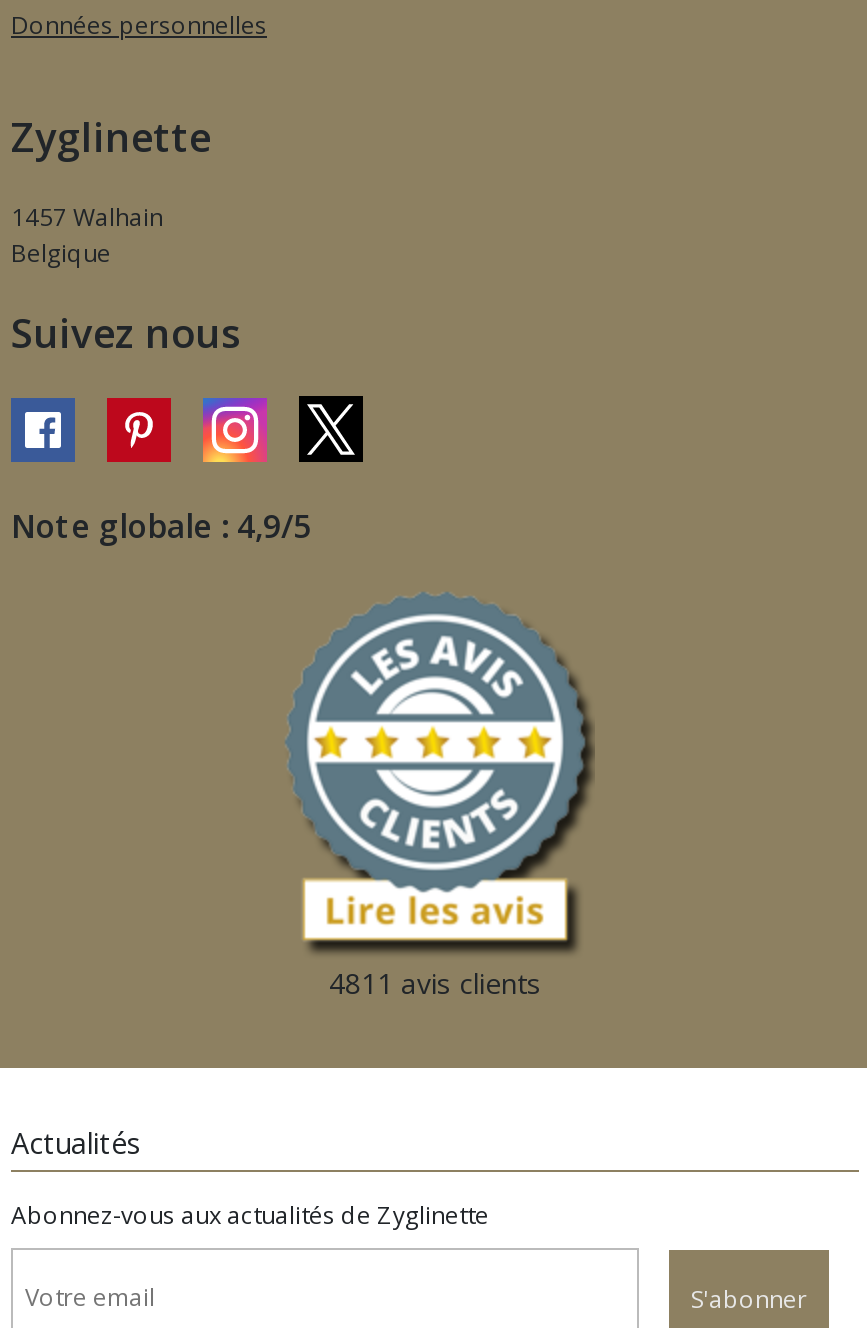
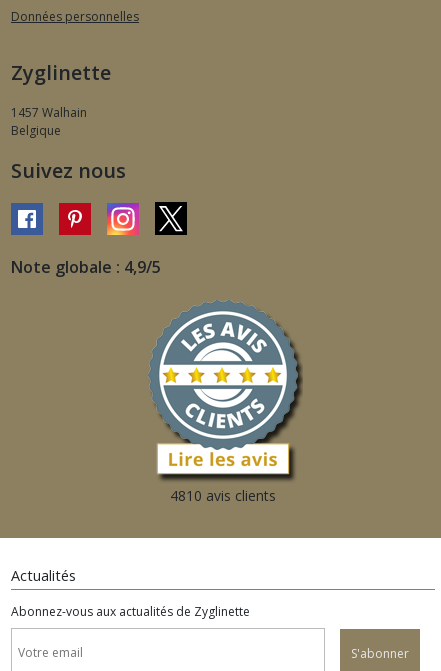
- 4811 avis clients
+ 4810 avis clients
